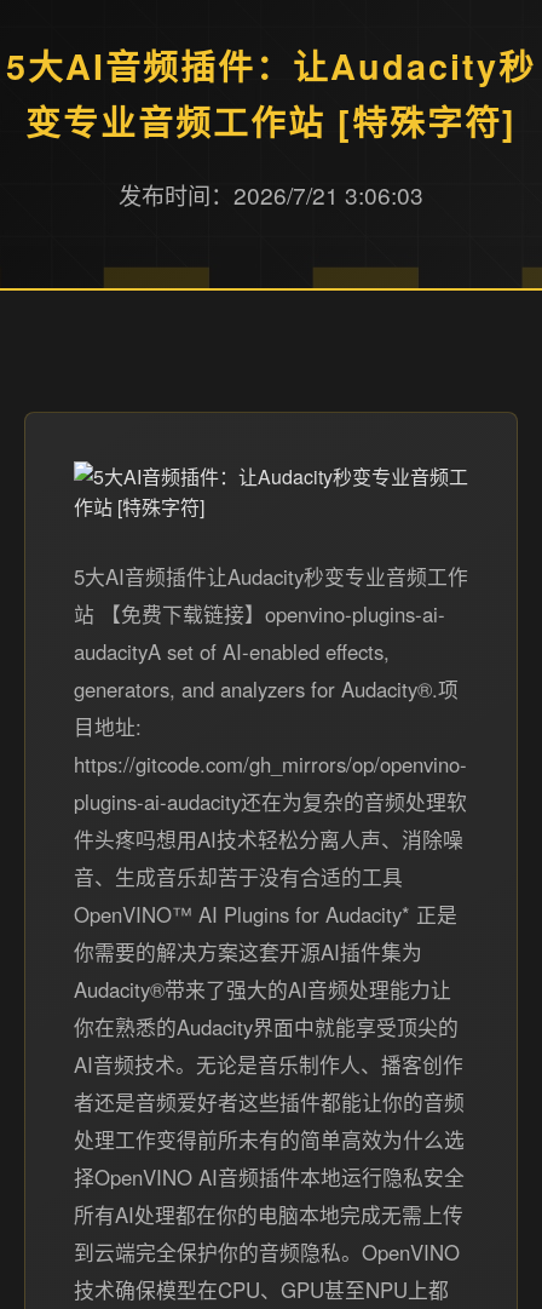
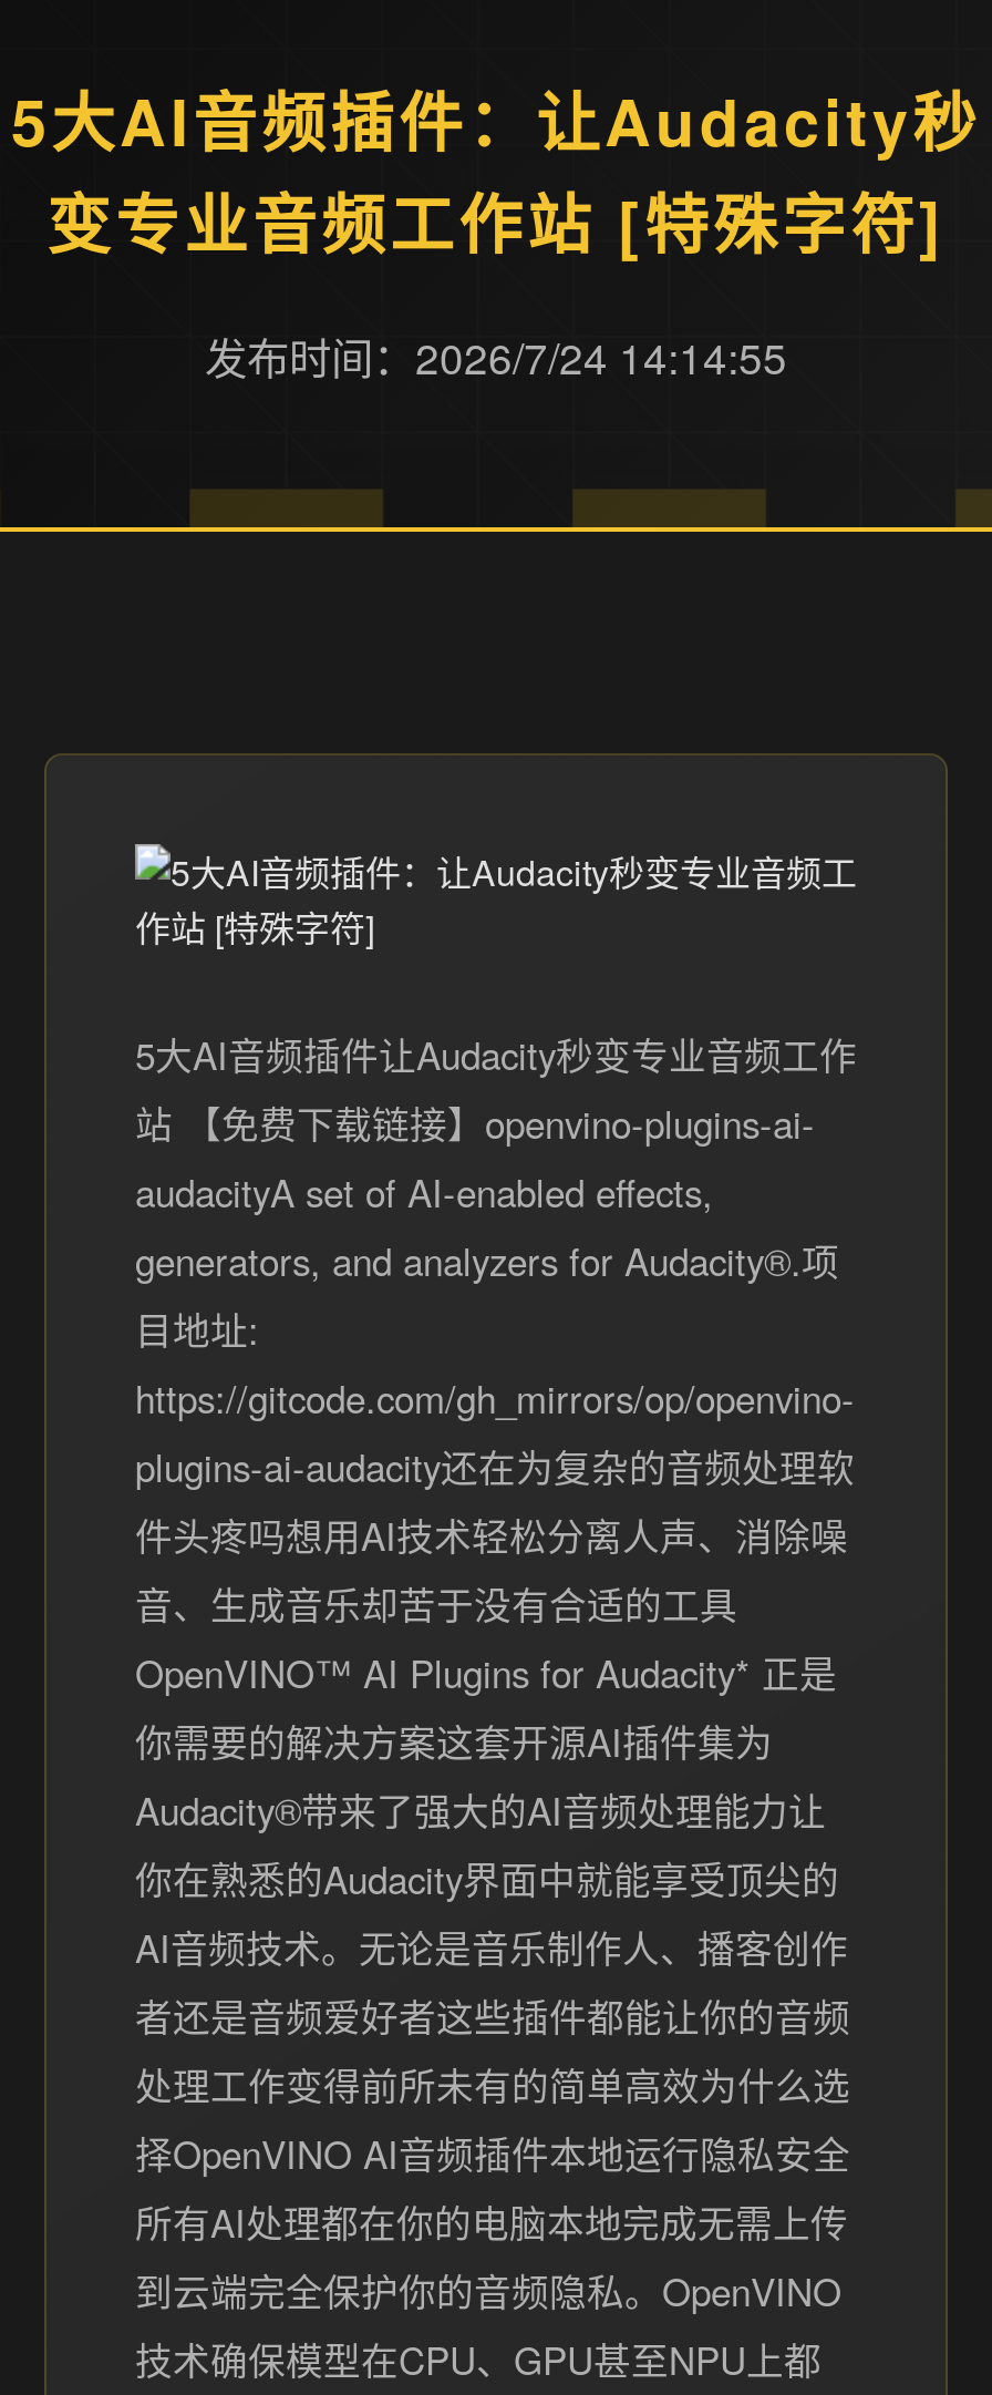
- 发布时间：2026/7/21 3:06:03
+ 发布时间：2026/7/24 14:14:55
